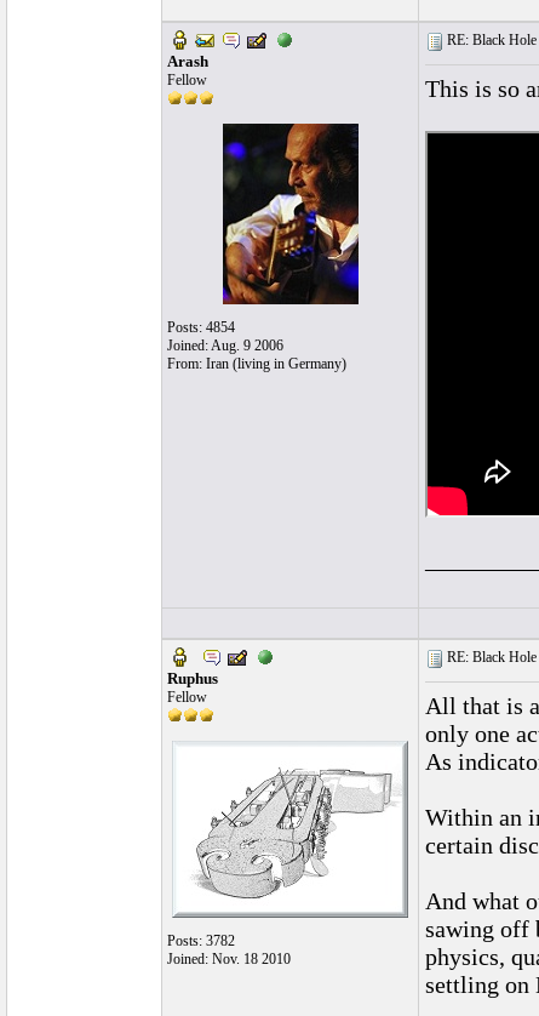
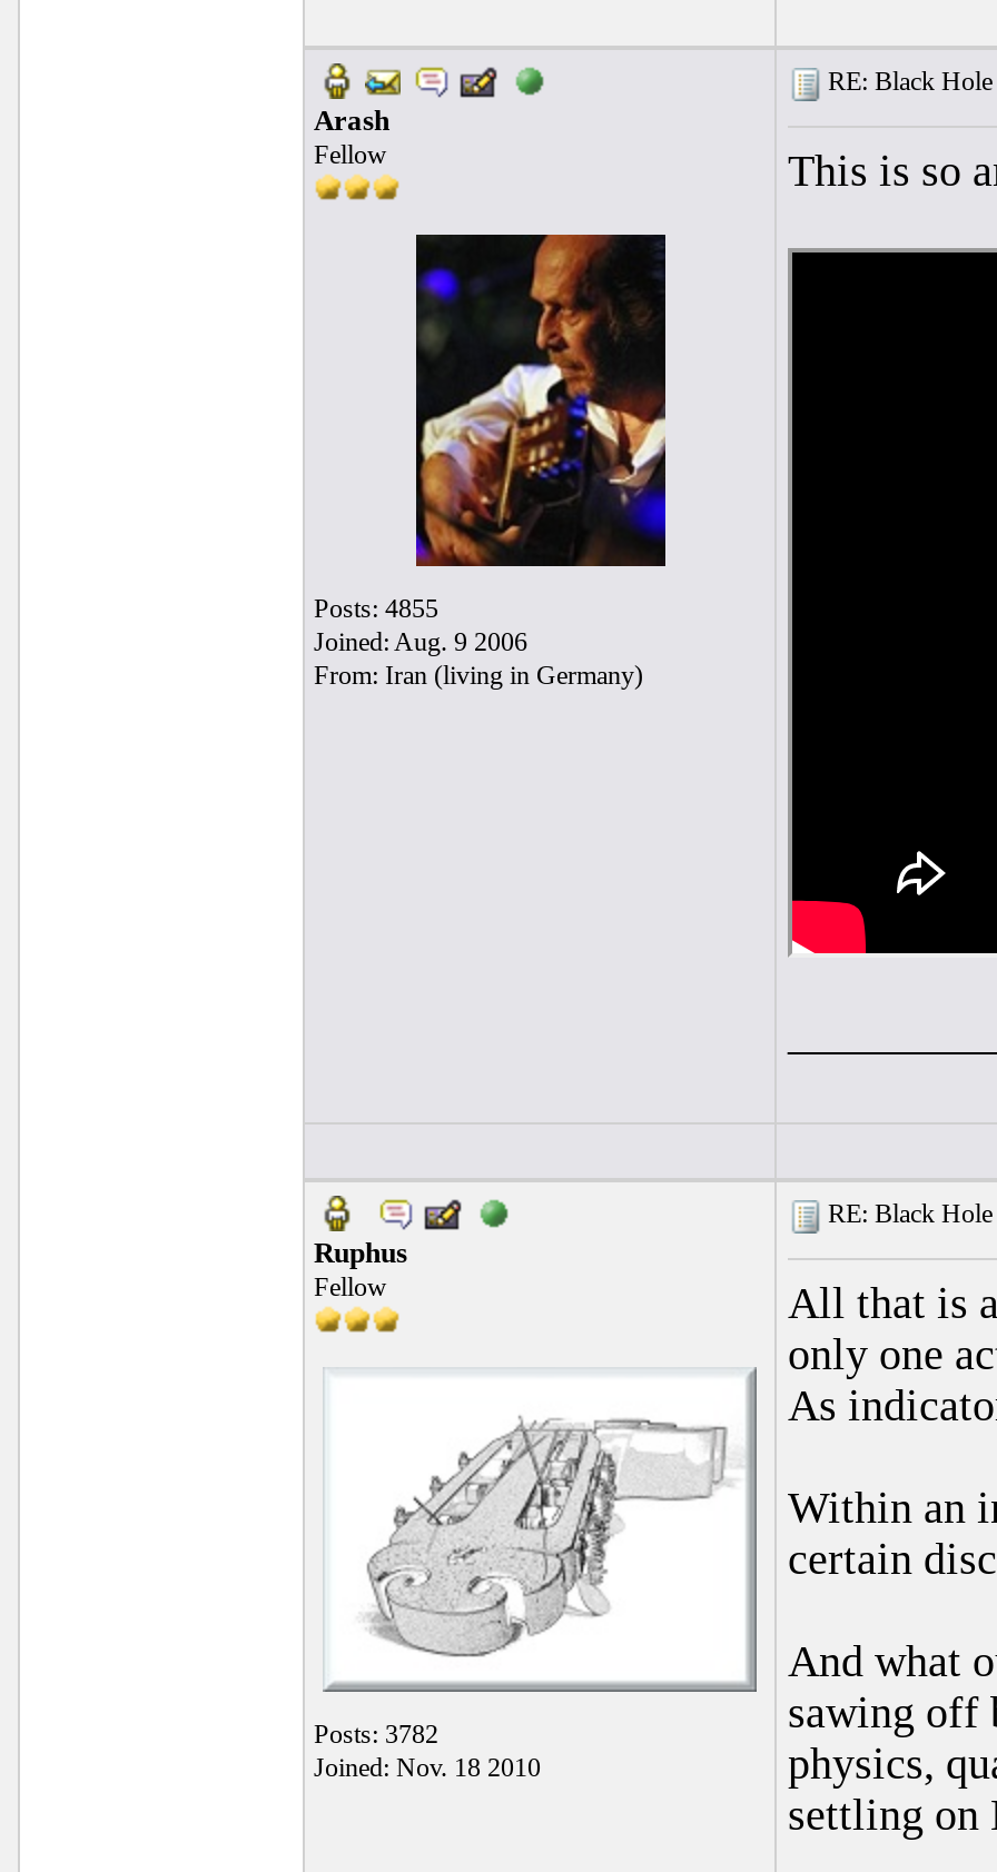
- Posts: 4854
+ Posts: 4855
